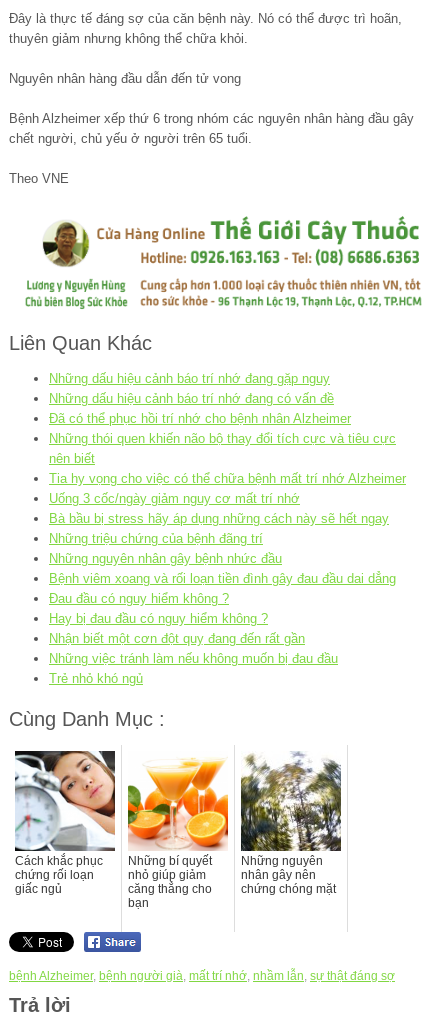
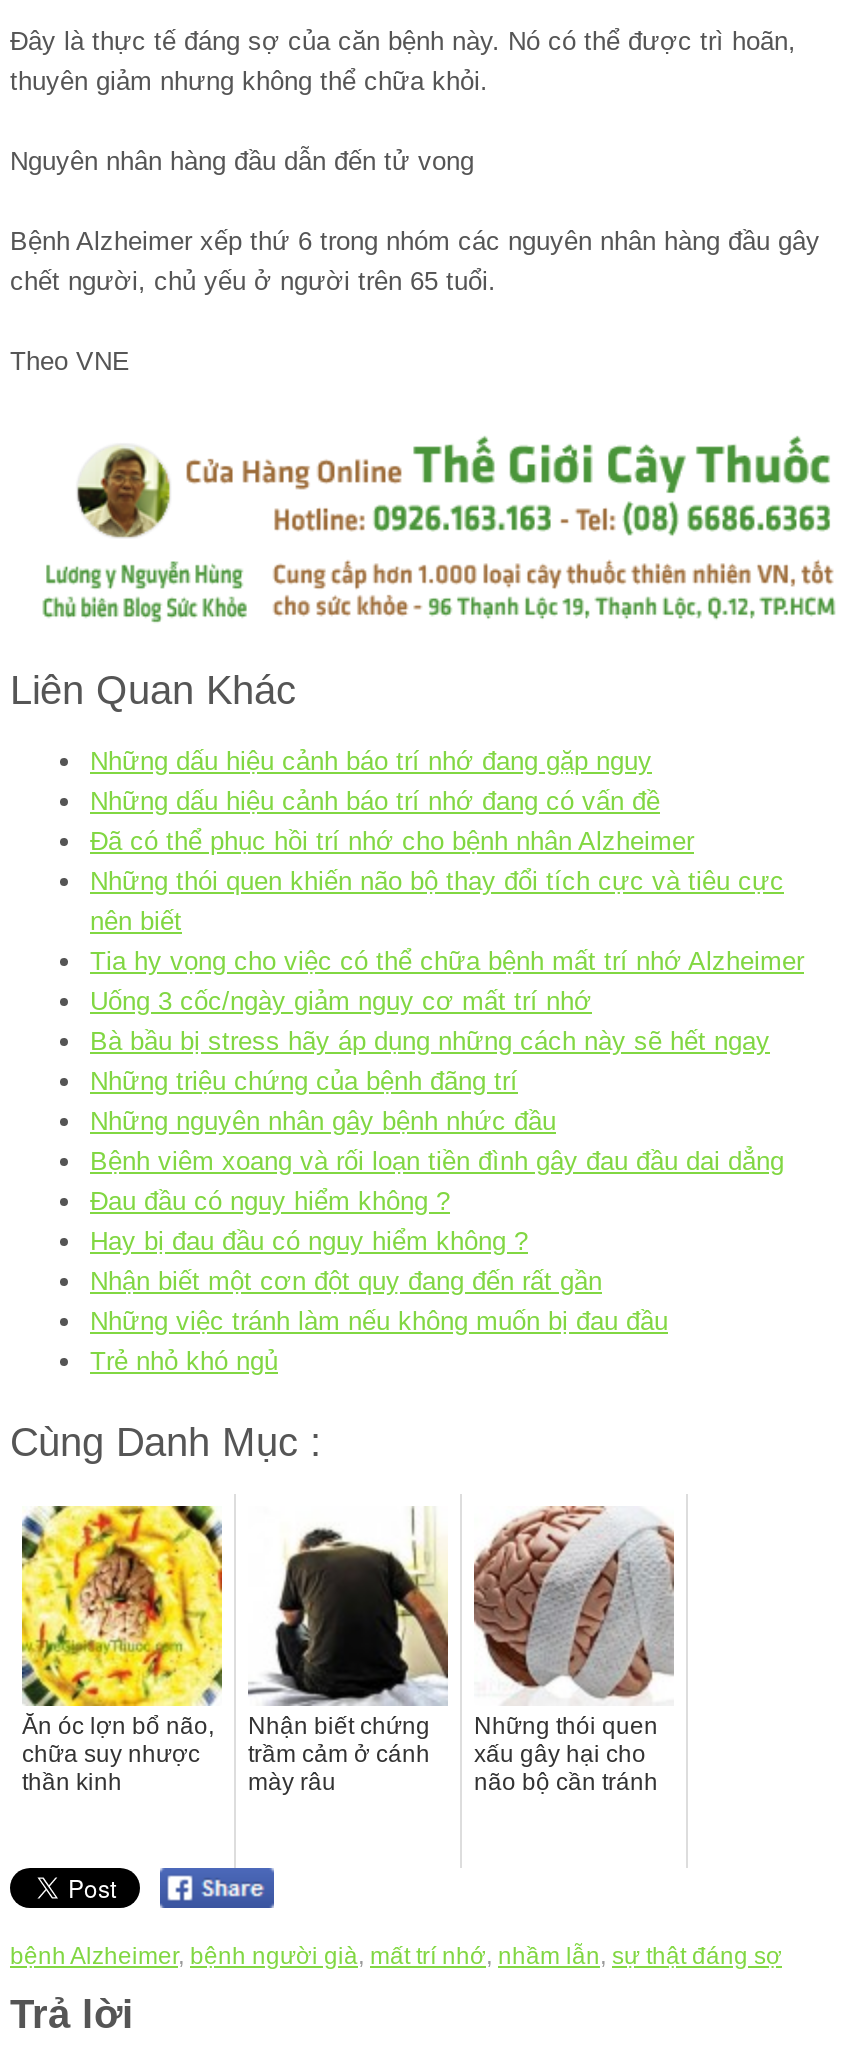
- [image]
- Cách khắc phục
- chứng rối loạn
- giấc ngủ
+ [image]
+ Ăn óc lợn bổ não,
+ chữa suy nhược
+ thần kinh

- [image]
- Những bí quyết
- nhỏ giúp giảm
- căng thẳng cho
- bạn
+ [image]
+ Nhận biết chứng
+ trầm cảm ở cánh
+ mày râu

- [image]
- Những nguyên
- nhân gây nên
- chứng chóng mặt
+ [image]
+ Những thói quen
+ xấu gây hại cho
+ não bộ cần tránh
